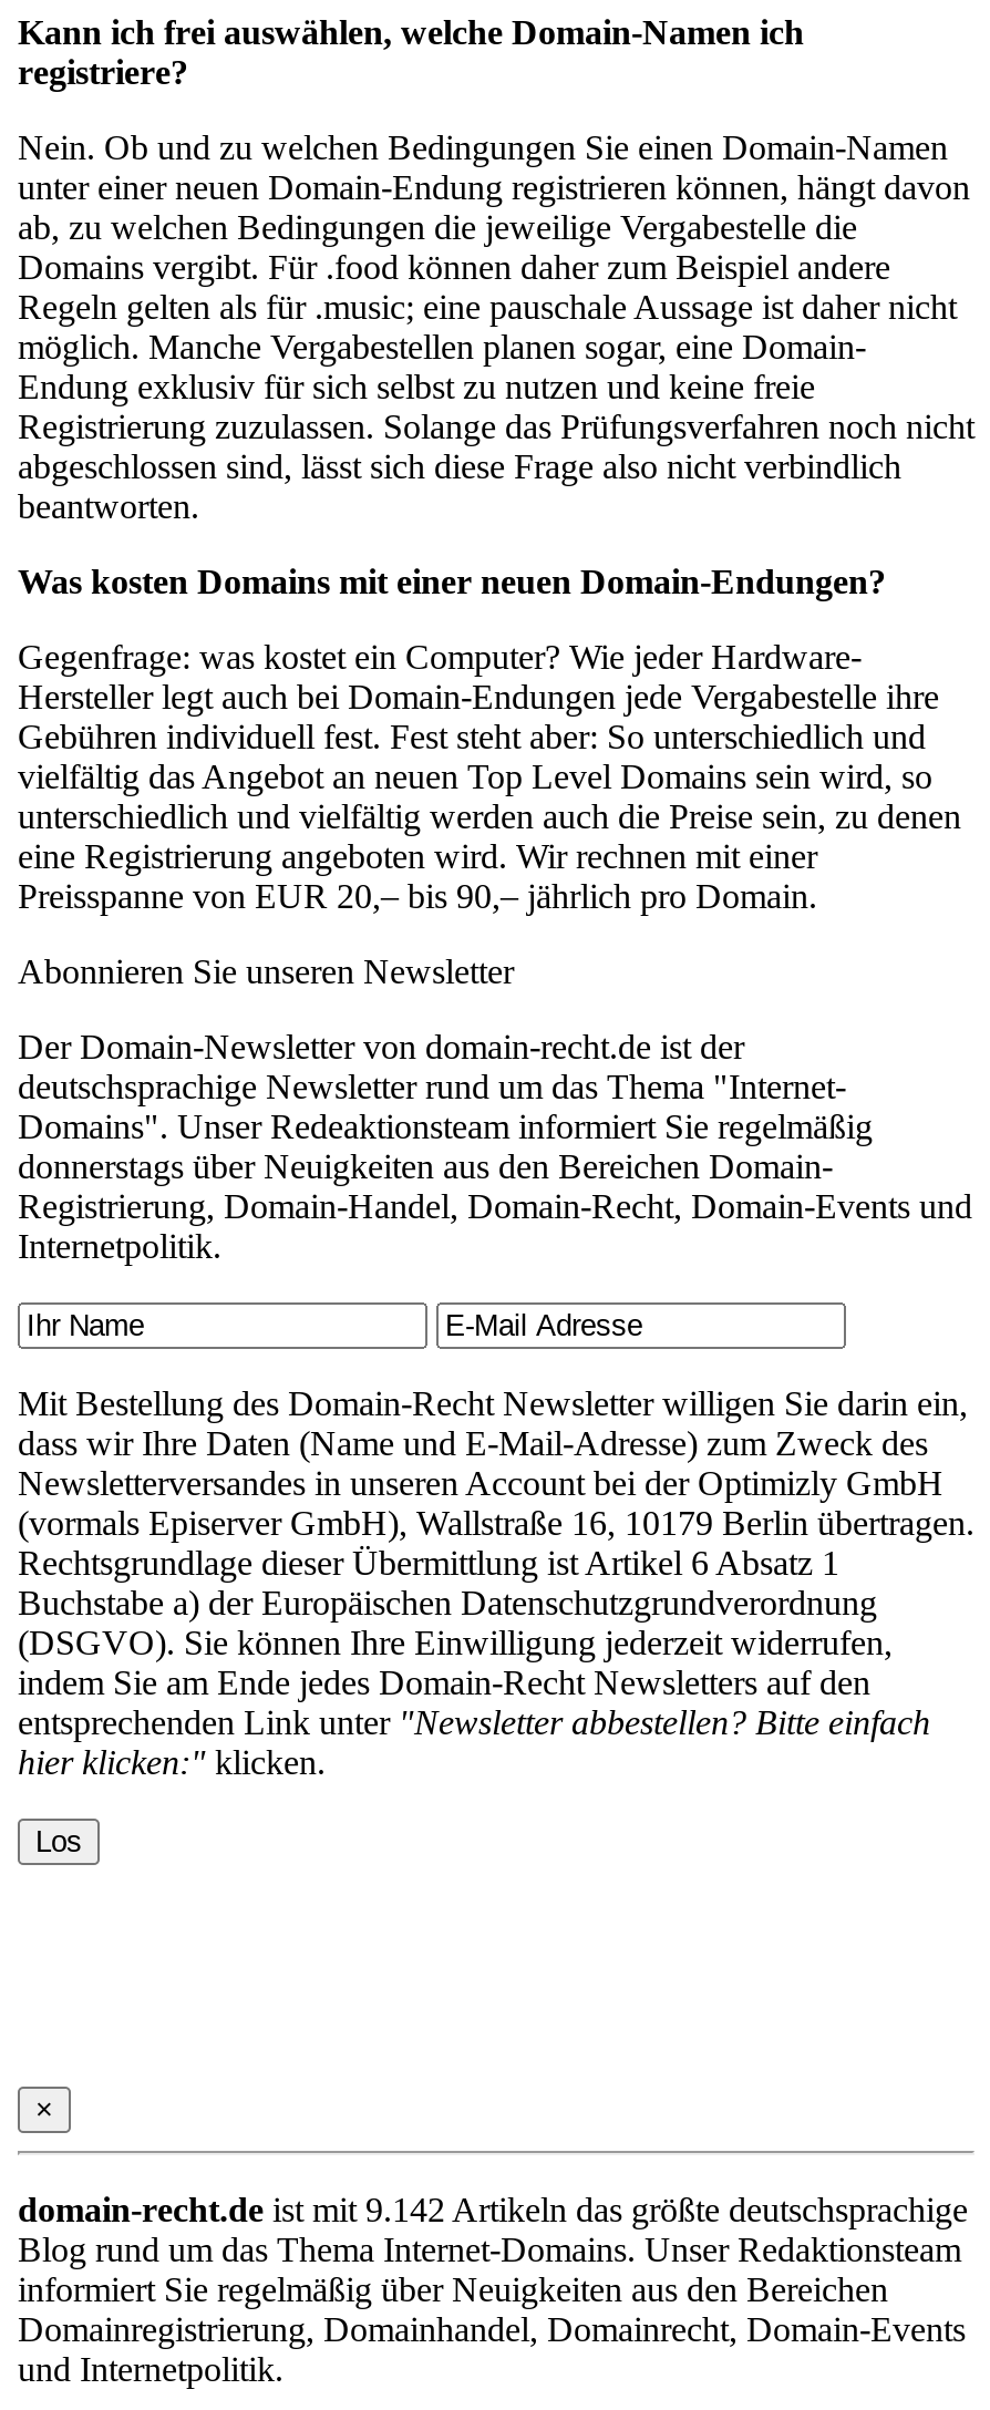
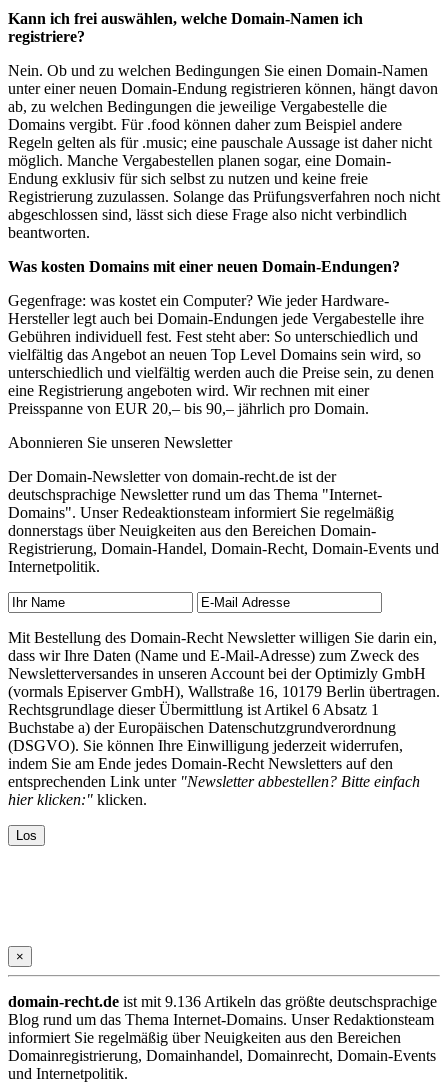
- domain-recht.de ist mit 9.142 Artikeln das größte deutschsprachige
+ domain-recht.de ist mit 9.136 Artikeln das größte deutschsprachige
